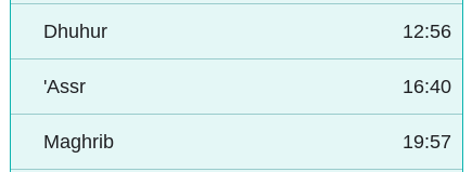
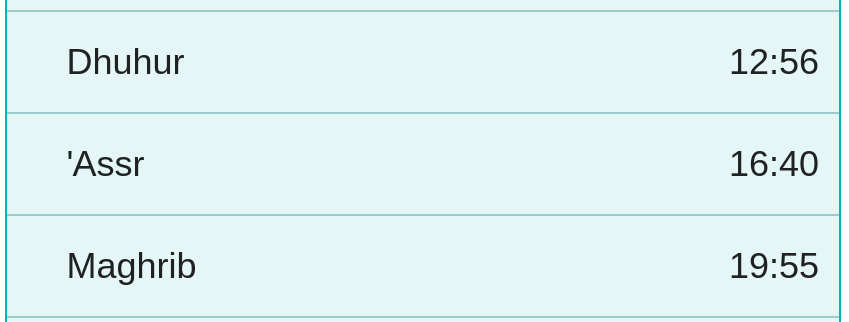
- 19:57
+ 19:55
